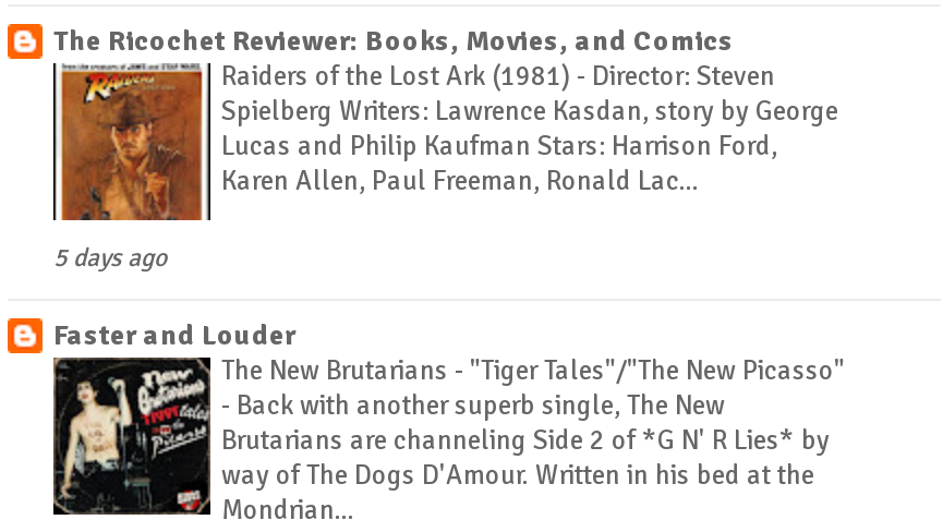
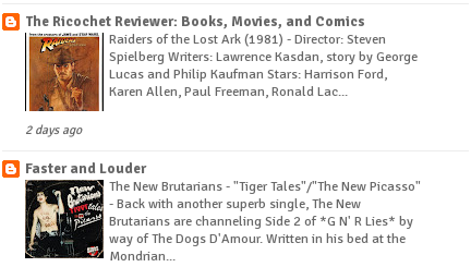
- 5 days ago
+ 2 days ago
